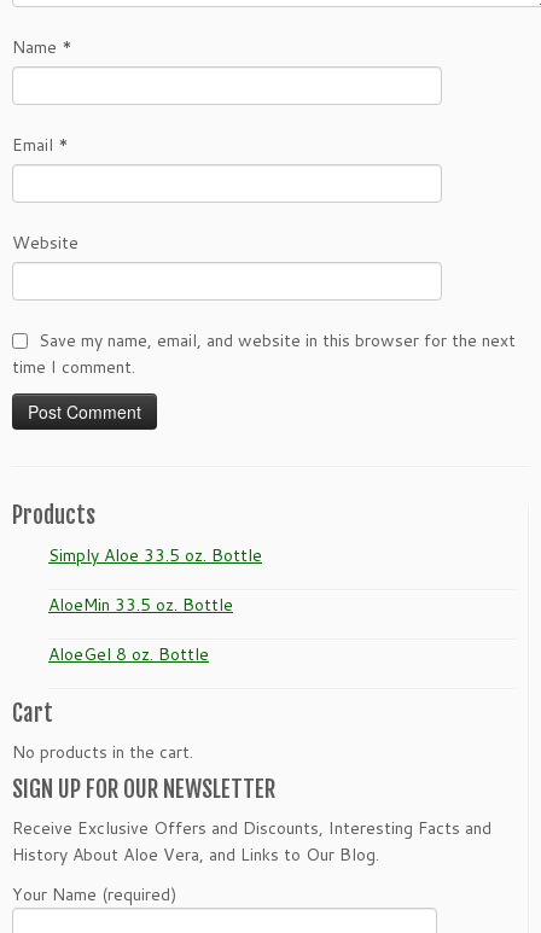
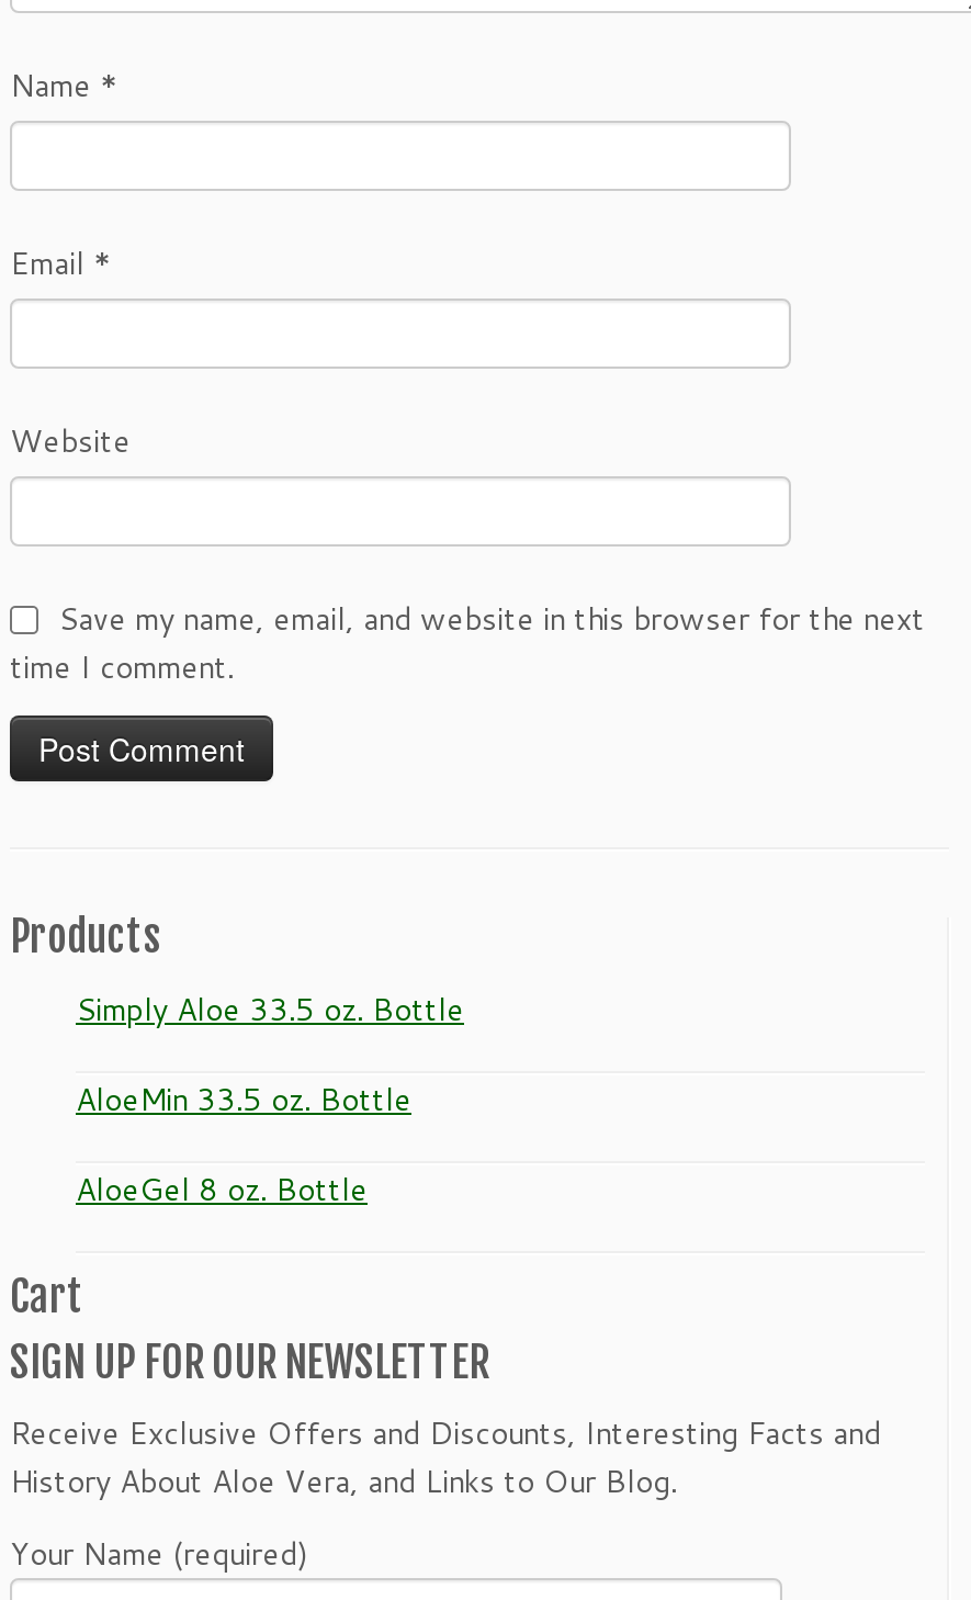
- No products in the cart.
